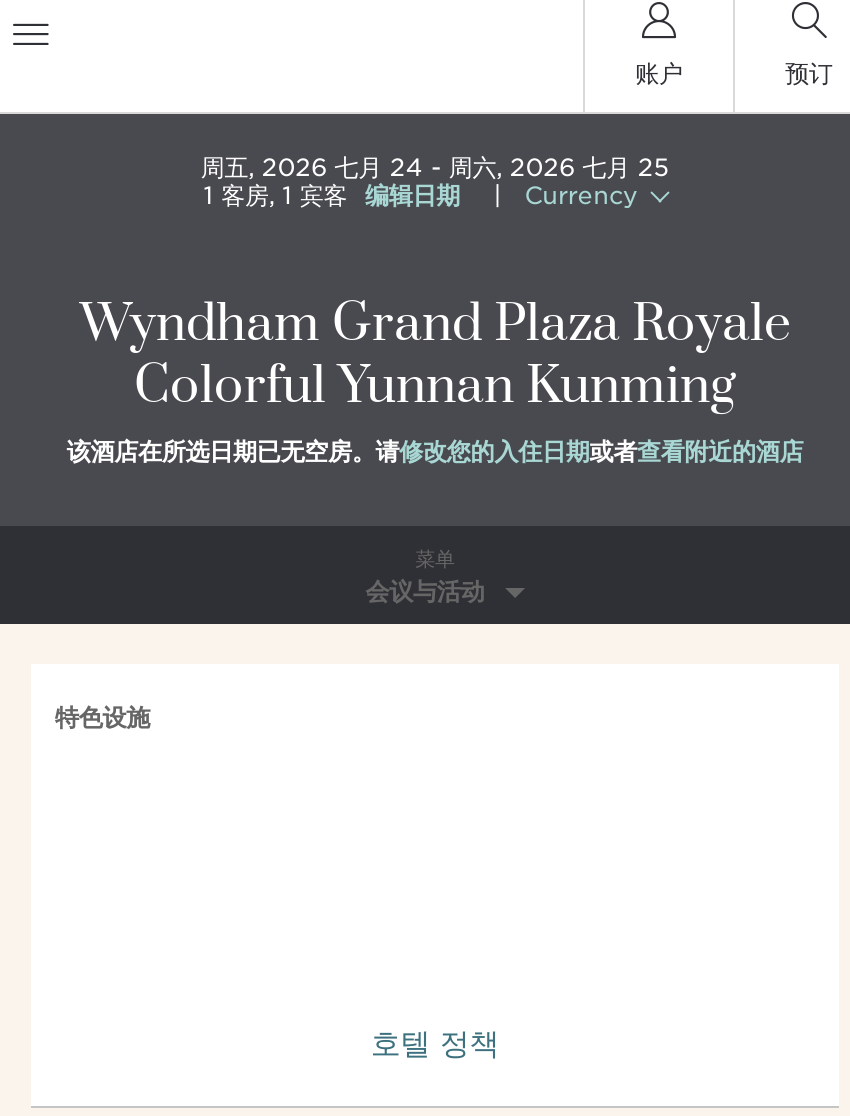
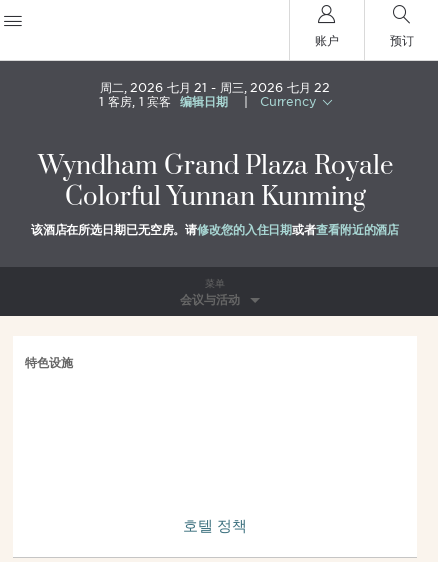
- 周五, 2026 七月 24
+ 周二, 2026 七月 21

- 周六, 2026 七月 25
+ 周三, 2026 七月 22
